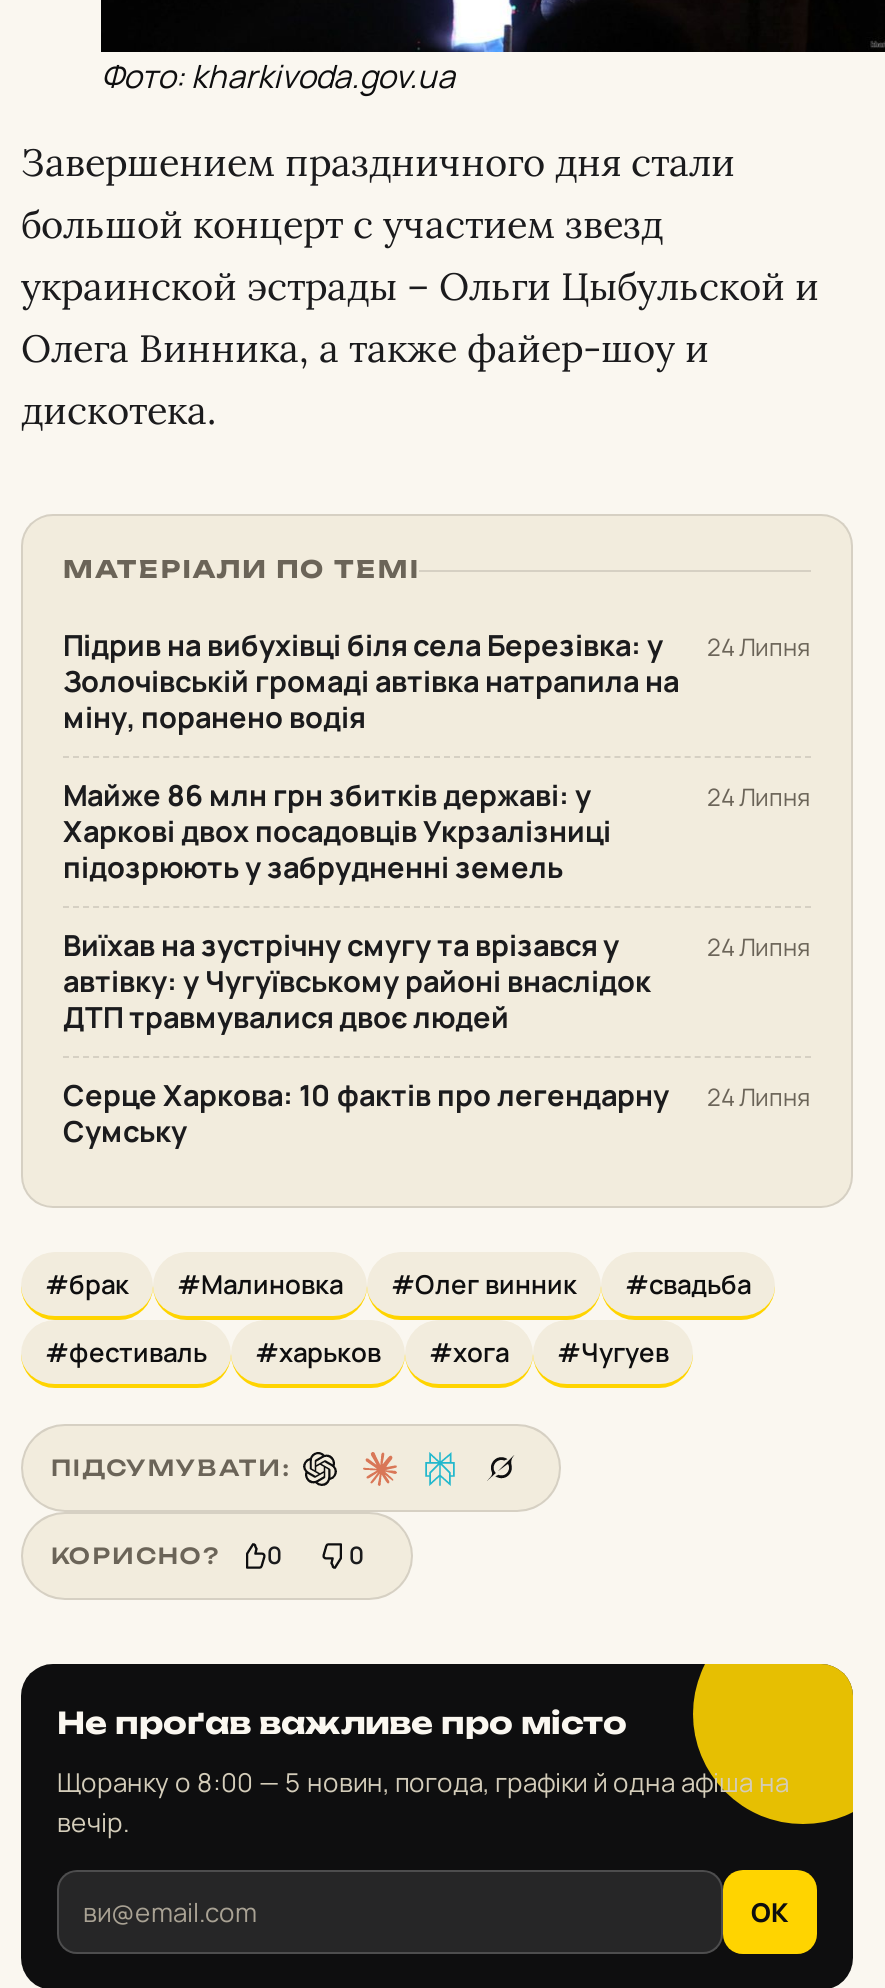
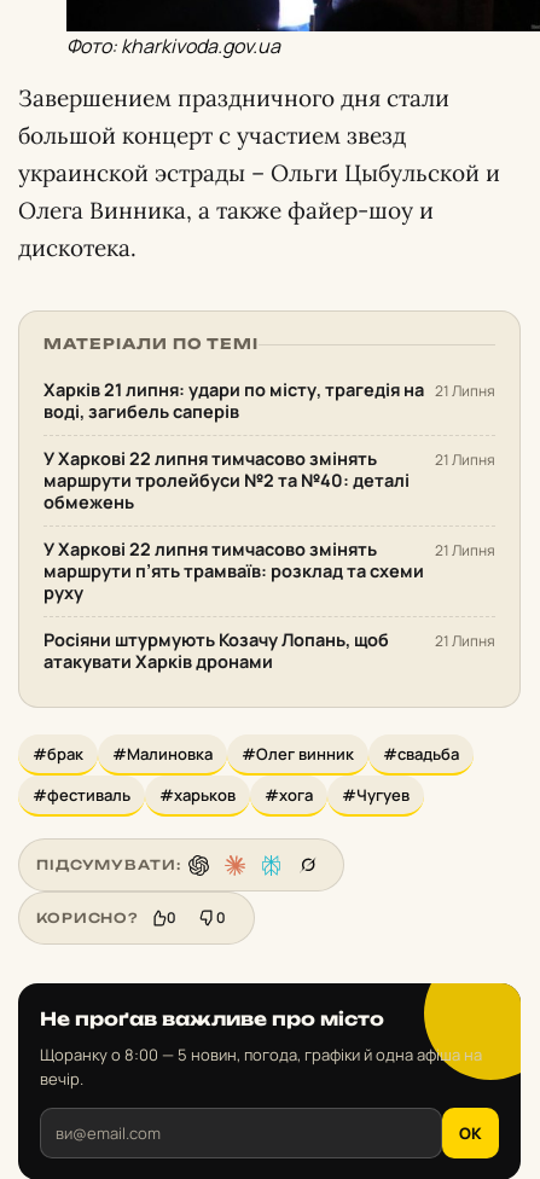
- Підрив на вибухівці біля села Березівка: у
- Золочівській громаді автівка натрапила на
- міну, поранено водія
+ Харків 21 липня: удари по місту, трагедія на
+ воді, загибель саперів

- 24 Липня
+ 21 Липня

- Майже 86 млн грн збитків державі: у
- Харкові двох посадовців Укрзалізниці
- підозрюють у забрудненні земель
+ У Харкові 22 липня тимчасово змінять
+ маршрути тролейбуси №2 та №40: деталі
+ обмежень

- 24 Липня
+ 21 Липня

- Виїхав на зустрічну смугу та врізався у
- автівку: у Чугуївському районі внаслідок
- ДТП травмувалися двоє людей
+ У Харкові 22 липня тимчасово змінять
+ маршрути п’ять трамваїв: розклад та схеми
+ руху

- 24 Липня
+ 21 Липня

- Серце Харкова: 10 фактів про легендарну
- Сумську
+ Росіяни штурмують Козачу Лопань, щоб
+ атакувати Харків дронами

- 24 Липня
+ 21 Липня
